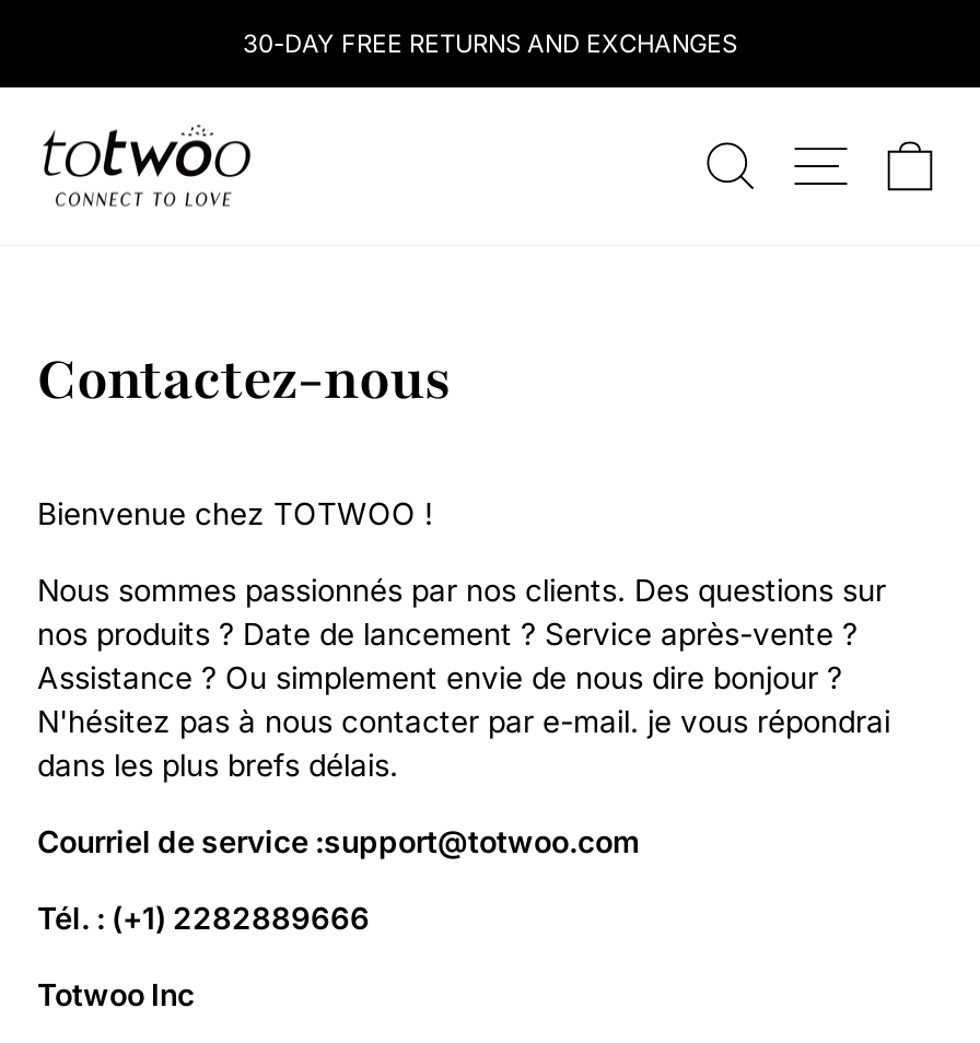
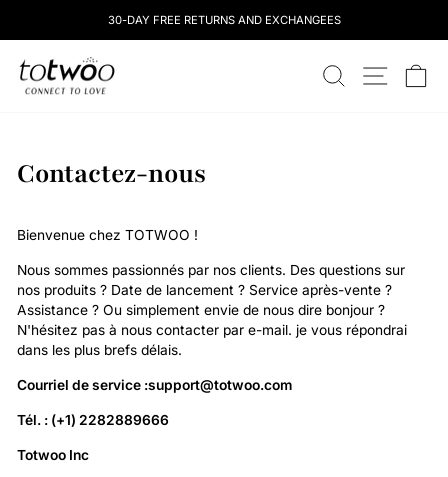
- 30-DAY FREE RETURNS AND EXCHANGES
+ 30-DAY FREE RETURNS AND EXCHANGEES
